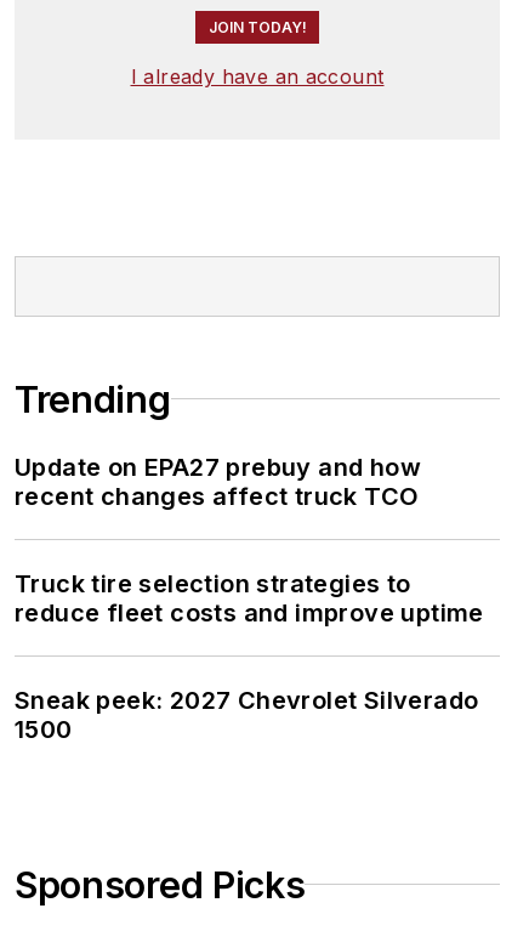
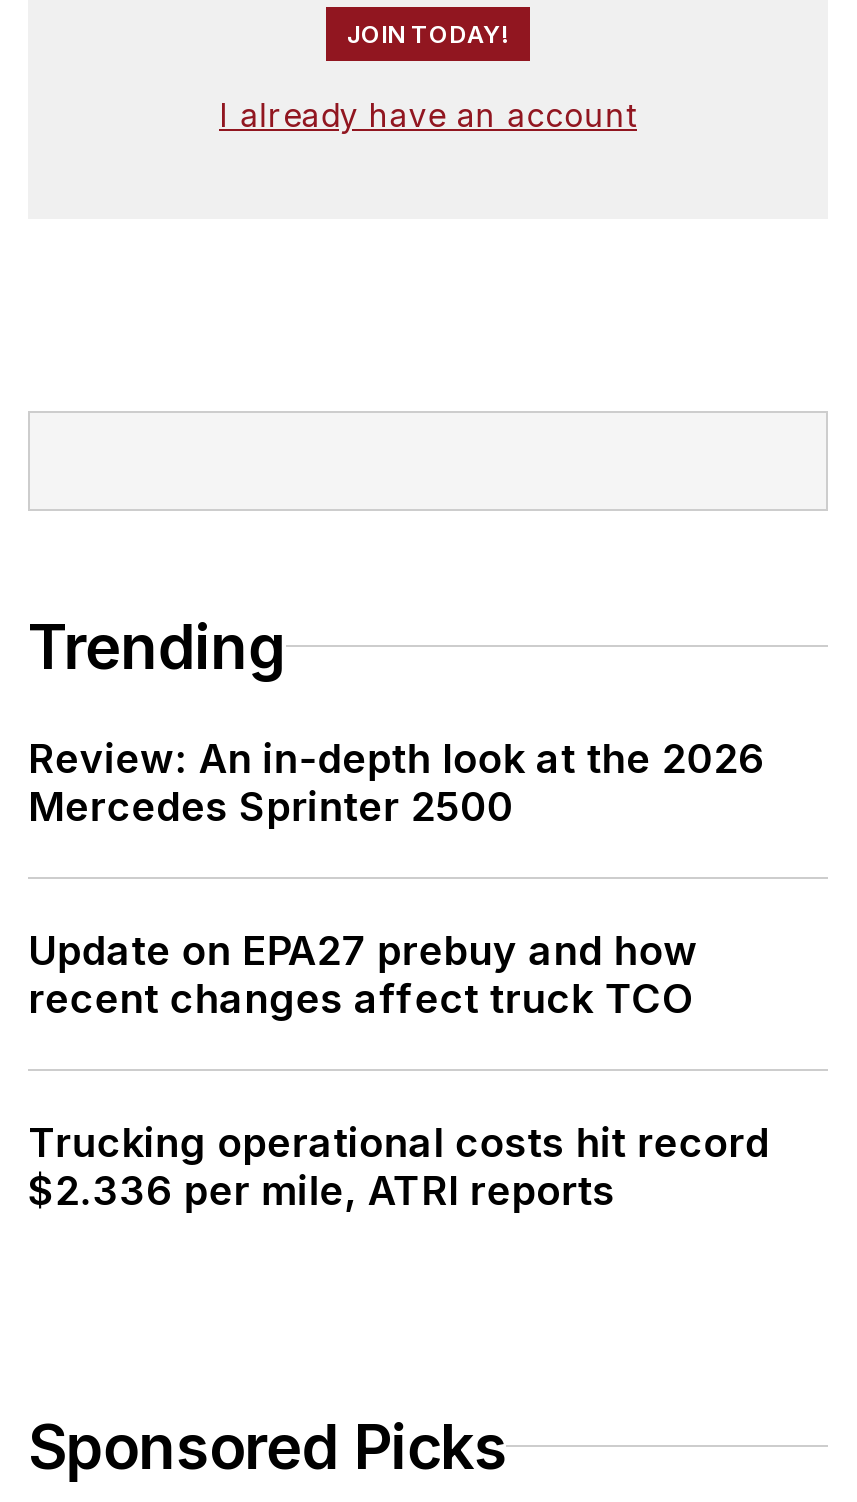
+ Review: An in-depth look at the 2026
+ Mercedes Sprinter 2500

moved down: Update on EPA27 prebuy and how | recent changes affect truck TCO

- Truck tire selection strategies to
- reduce fleet costs and improve uptime
- Sneak peek: 2027 Chevrolet Silverado
- 1500
+ Trucking operational costs hit record
+ $2.336 per mile, ATRI reports
